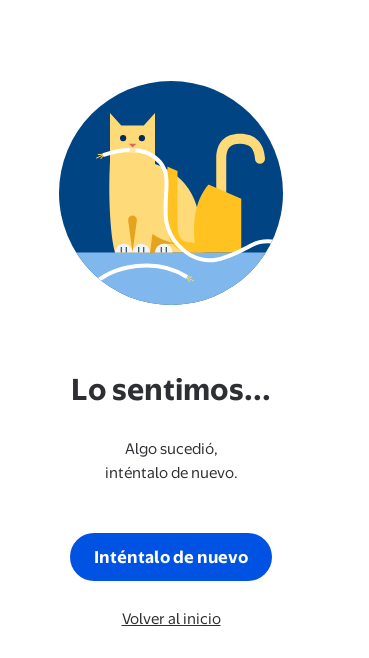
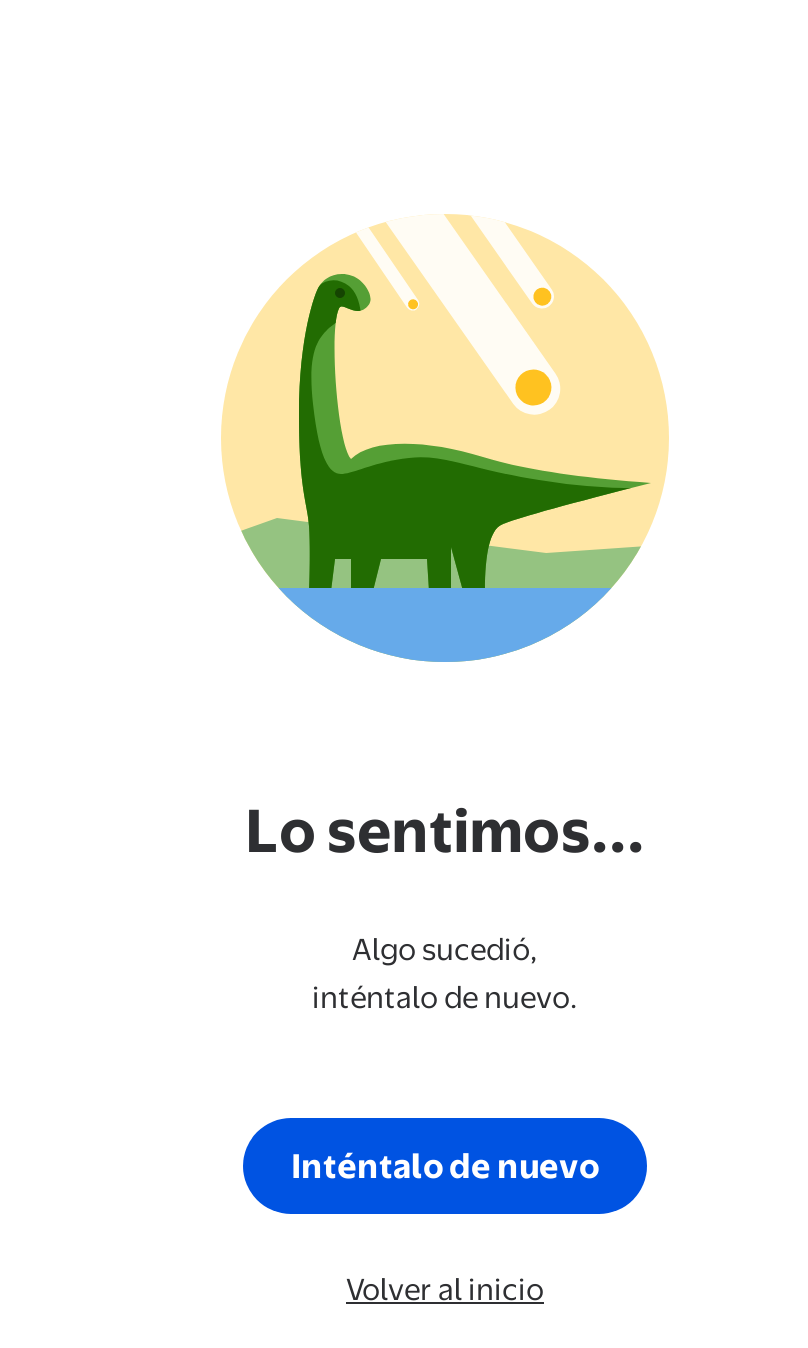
- [image]
+ [image]
